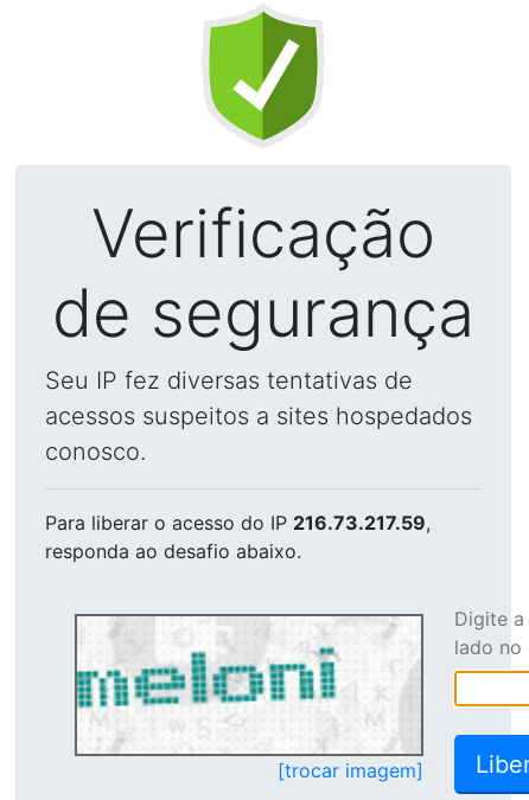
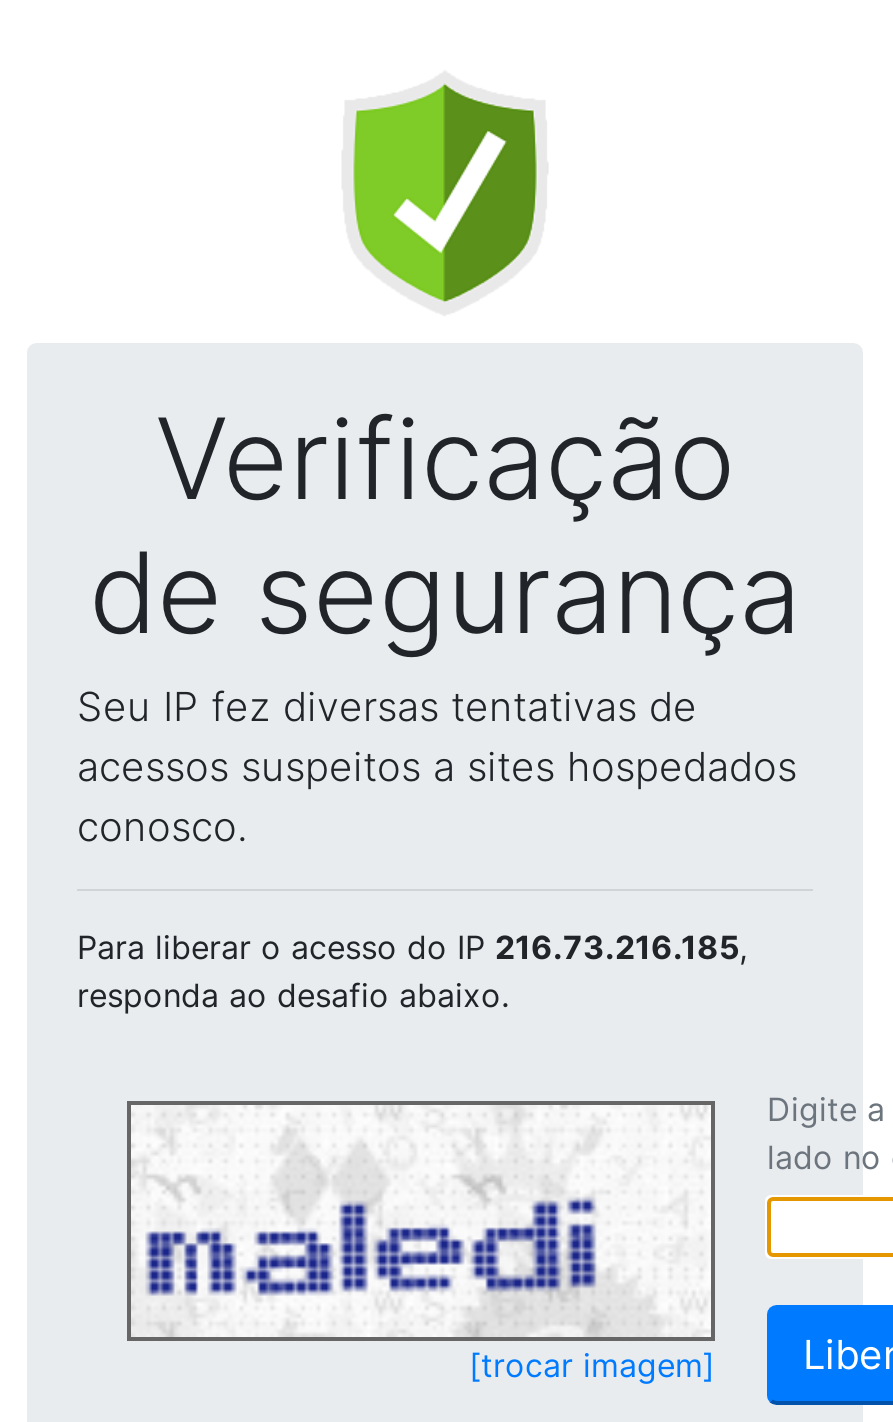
- Para liberar o acesso do IP 216.73.217.59,
+ Para liberar o acesso do IP 216.73.216.185,

- [image]
+ [image]
